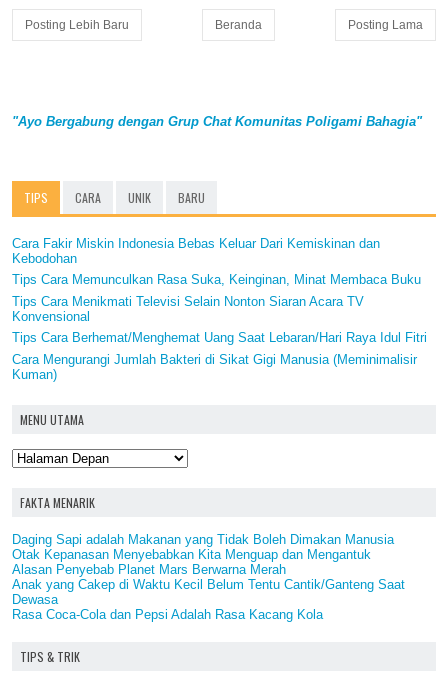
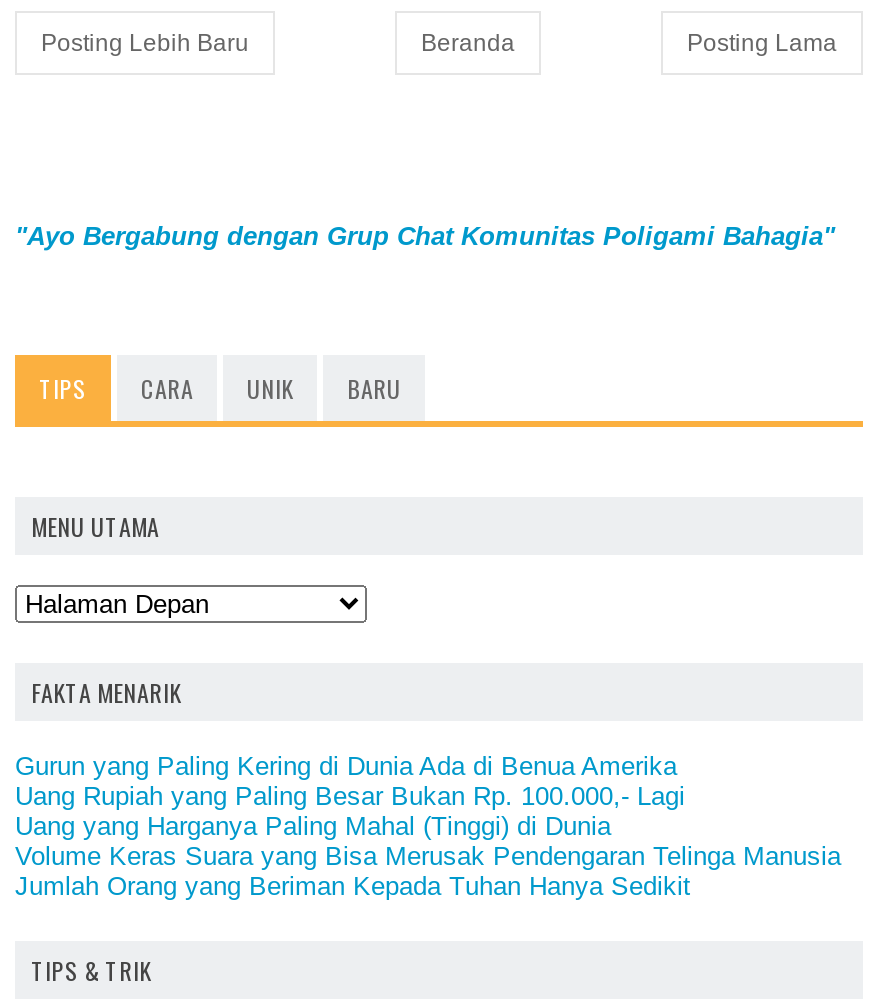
- Cara Fakir Miskin Indonesia Bebas Keluar Dari Kemiskinan dan
- Kebodohan
- Tips Cara Memunculkan Rasa Suka, Keinginan, Minat Membaca Buku
- Tips Cara Menikmati Televisi Selain Nonton Siaran Acara TV
- Konvensional
- Tips Cara Berhemat/Menghemat Uang Saat Lebaran/Hari Raya Idul Fitri
- Cara Mengurangi Jumlah Bakteri di Sikat Gigi Manusia (Meminimalisir
- Kuman)

- Daging Sapi adalah Makanan yang Tidak Boleh Dimakan Manusia
- Otak Kepanasan Menyebabkan Kita Menguap dan Mengantuk
- Alasan Penyebab Planet Mars Berwarna Merah
- Anak yang Cakep di Waktu Kecil Belum Tentu Cantik/Ganteng Saat
- Dewasa
- Rasa Coca-Cola dan Pepsi Adalah Rasa Kacang Kola
+ Gurun yang Paling Kering di Dunia Ada di Benua Amerika
+ Uang Rupiah yang Paling Besar Bukan Rp. 100.000,- Lagi
+ Uang yang Harganya Paling Mahal (Tinggi) di Dunia
+ Volume Keras Suara yang Bisa Merusak Pendengaran Telinga Manusia
+ Jumlah Orang yang Beriman Kepada Tuhan Hanya Sedikit
